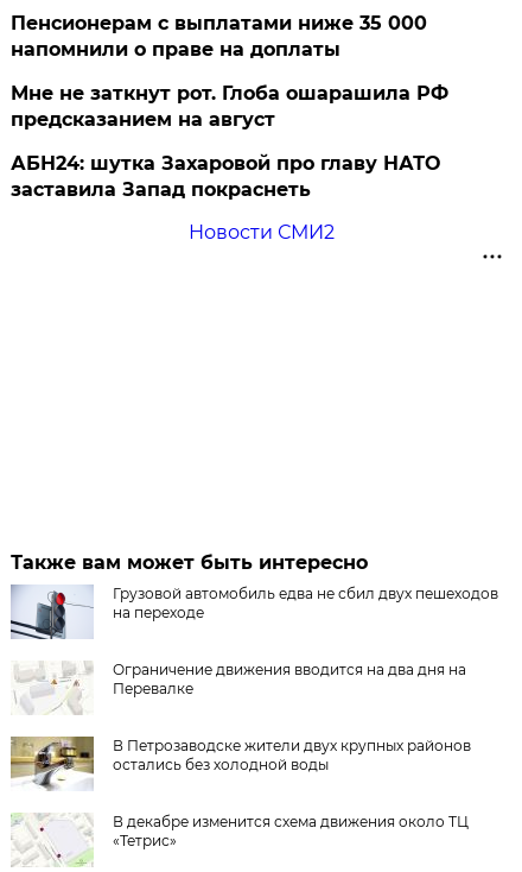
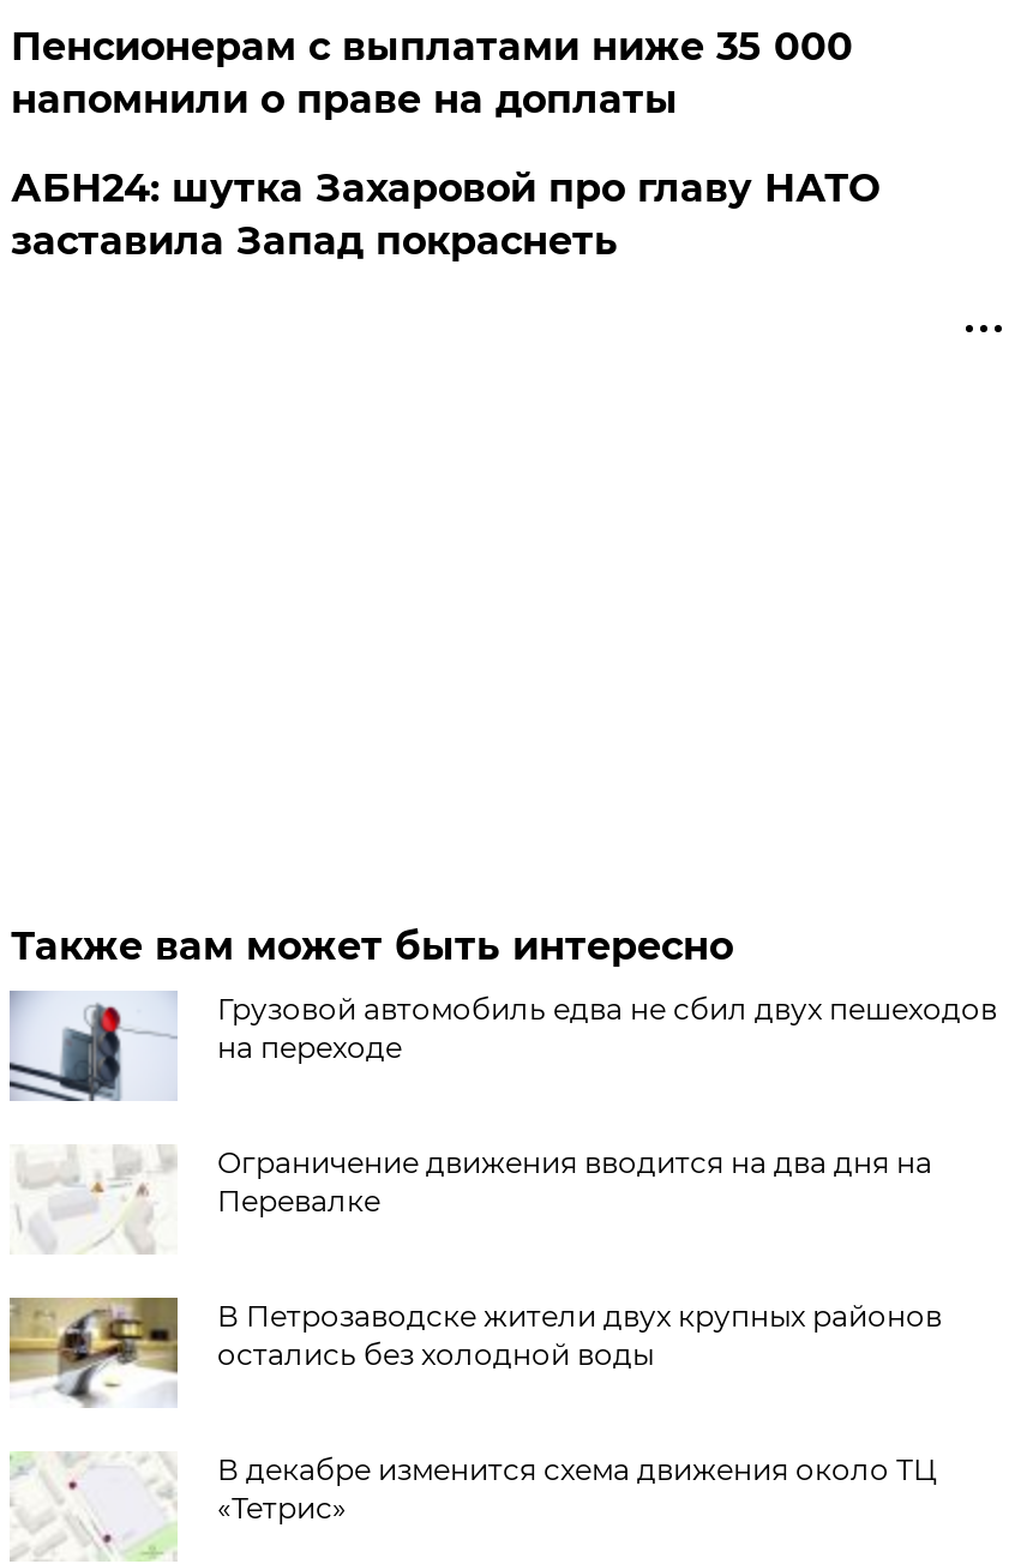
- Мне не заткнут рот. Глоба ошарашила РФ
- предсказанием на август

- Новости СМИ2
